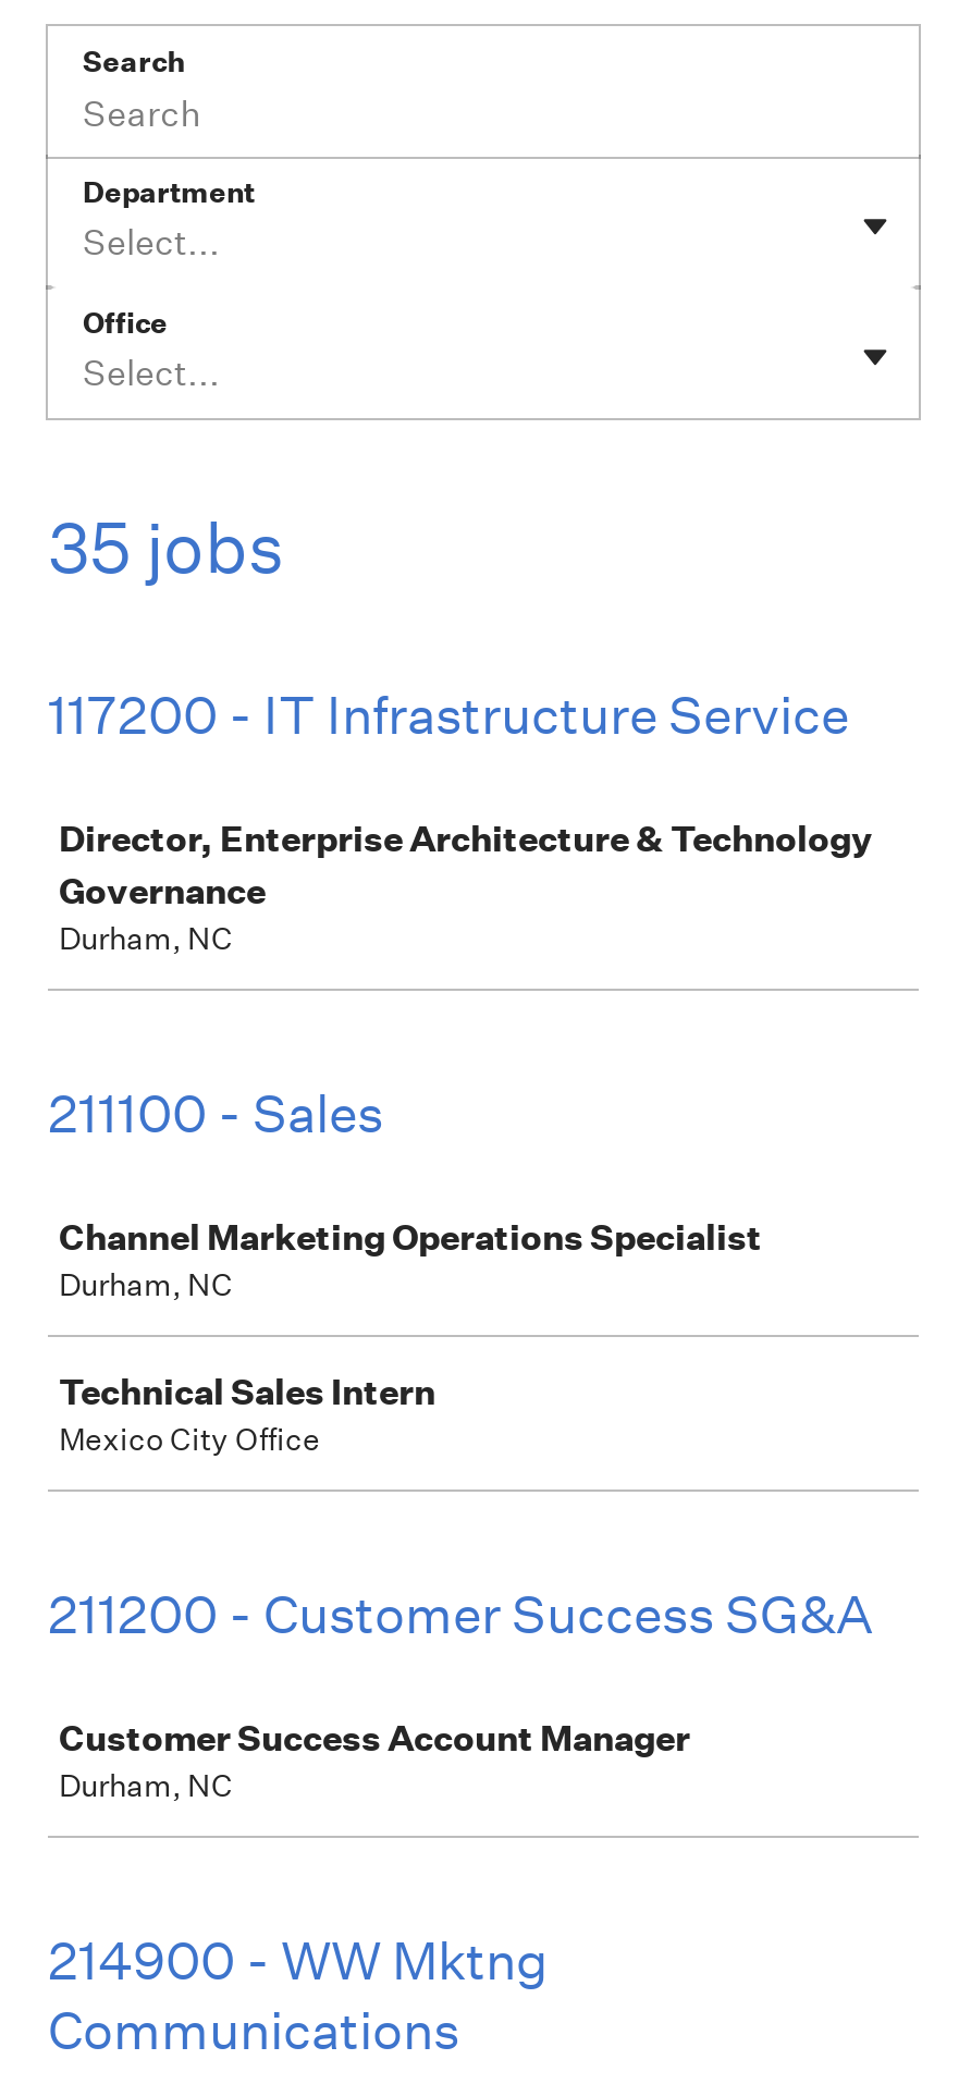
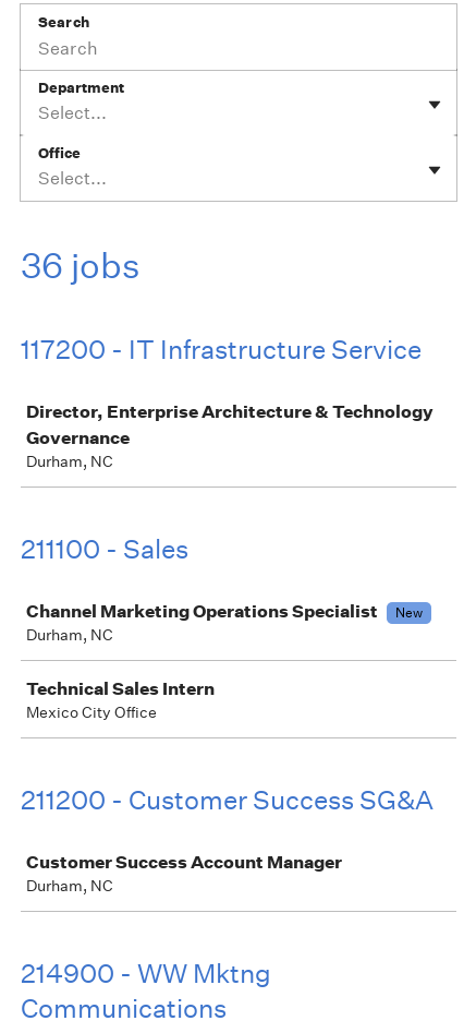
- 35 jobs
+ 36 jobs

+ New
